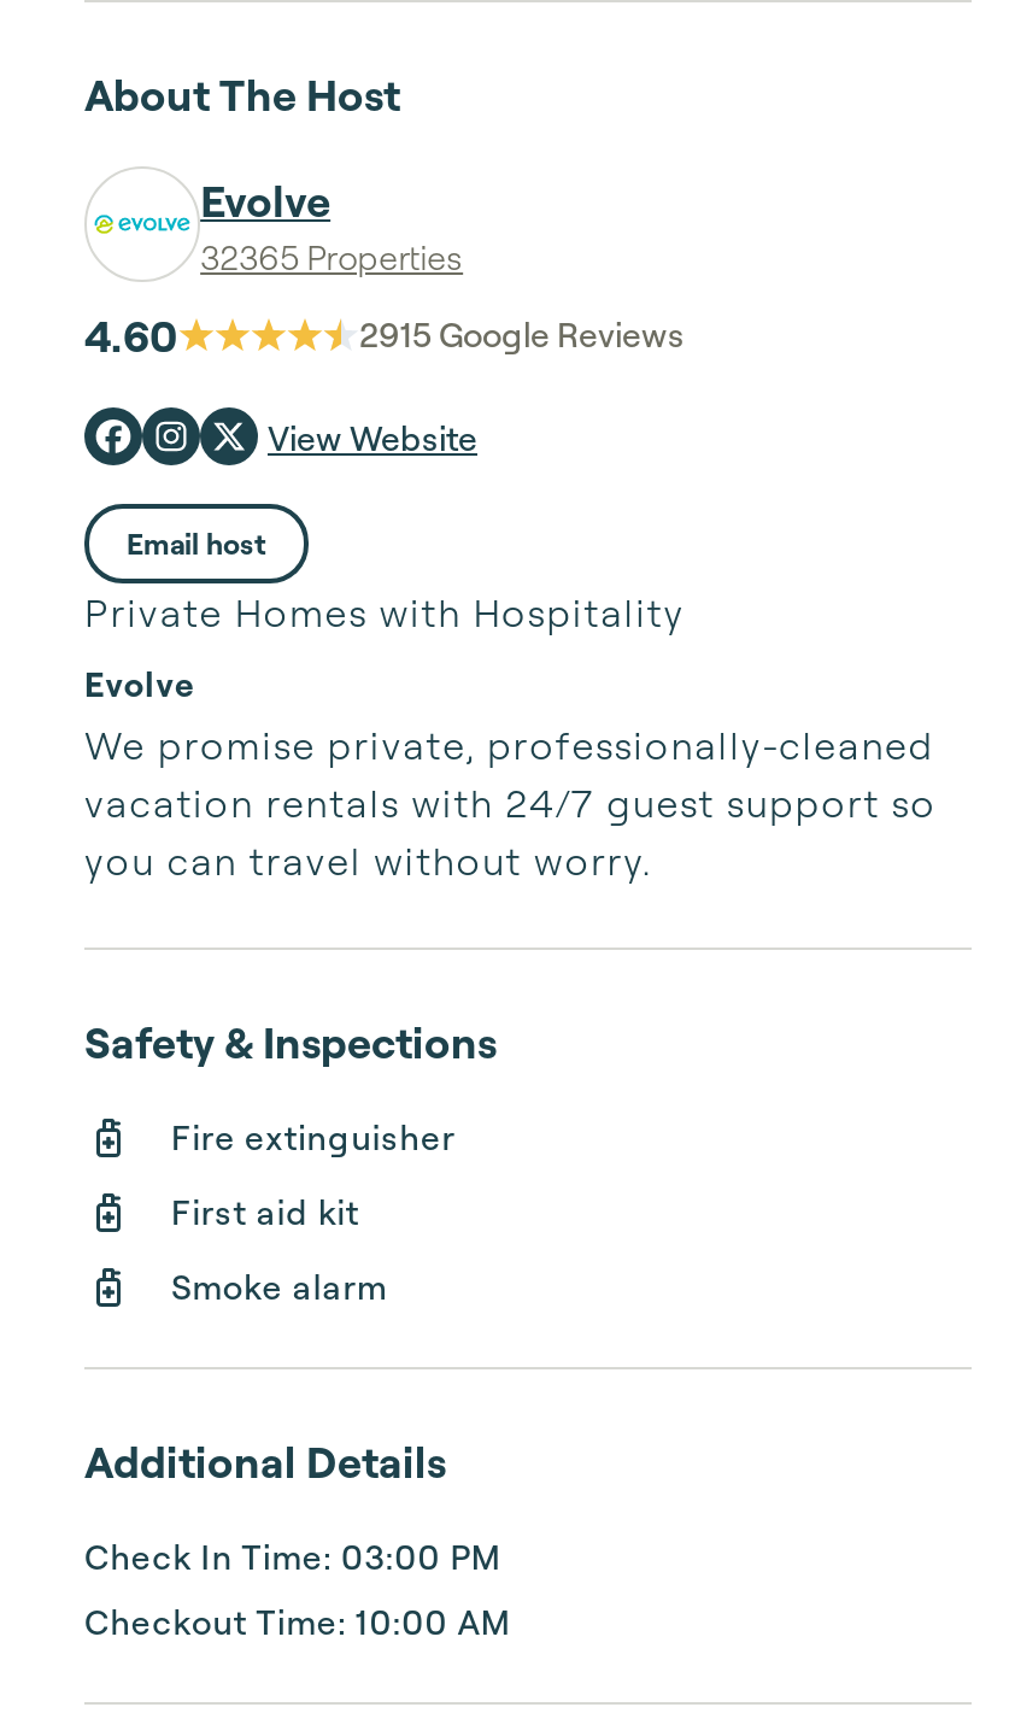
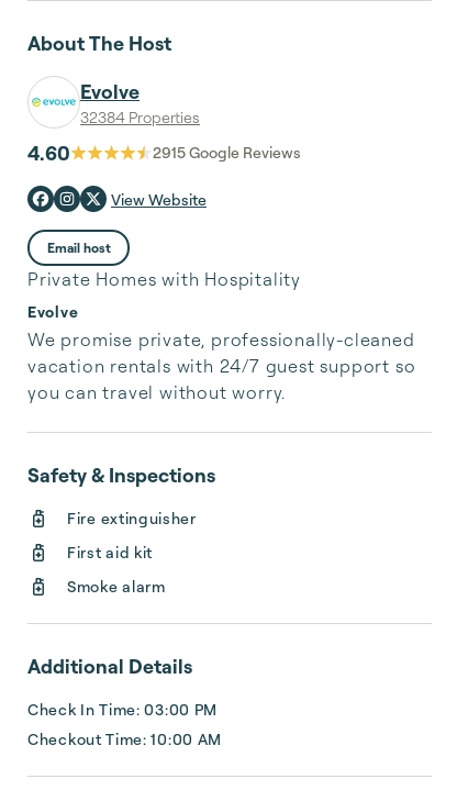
- 32365 Properties
+ 32384 Properties
